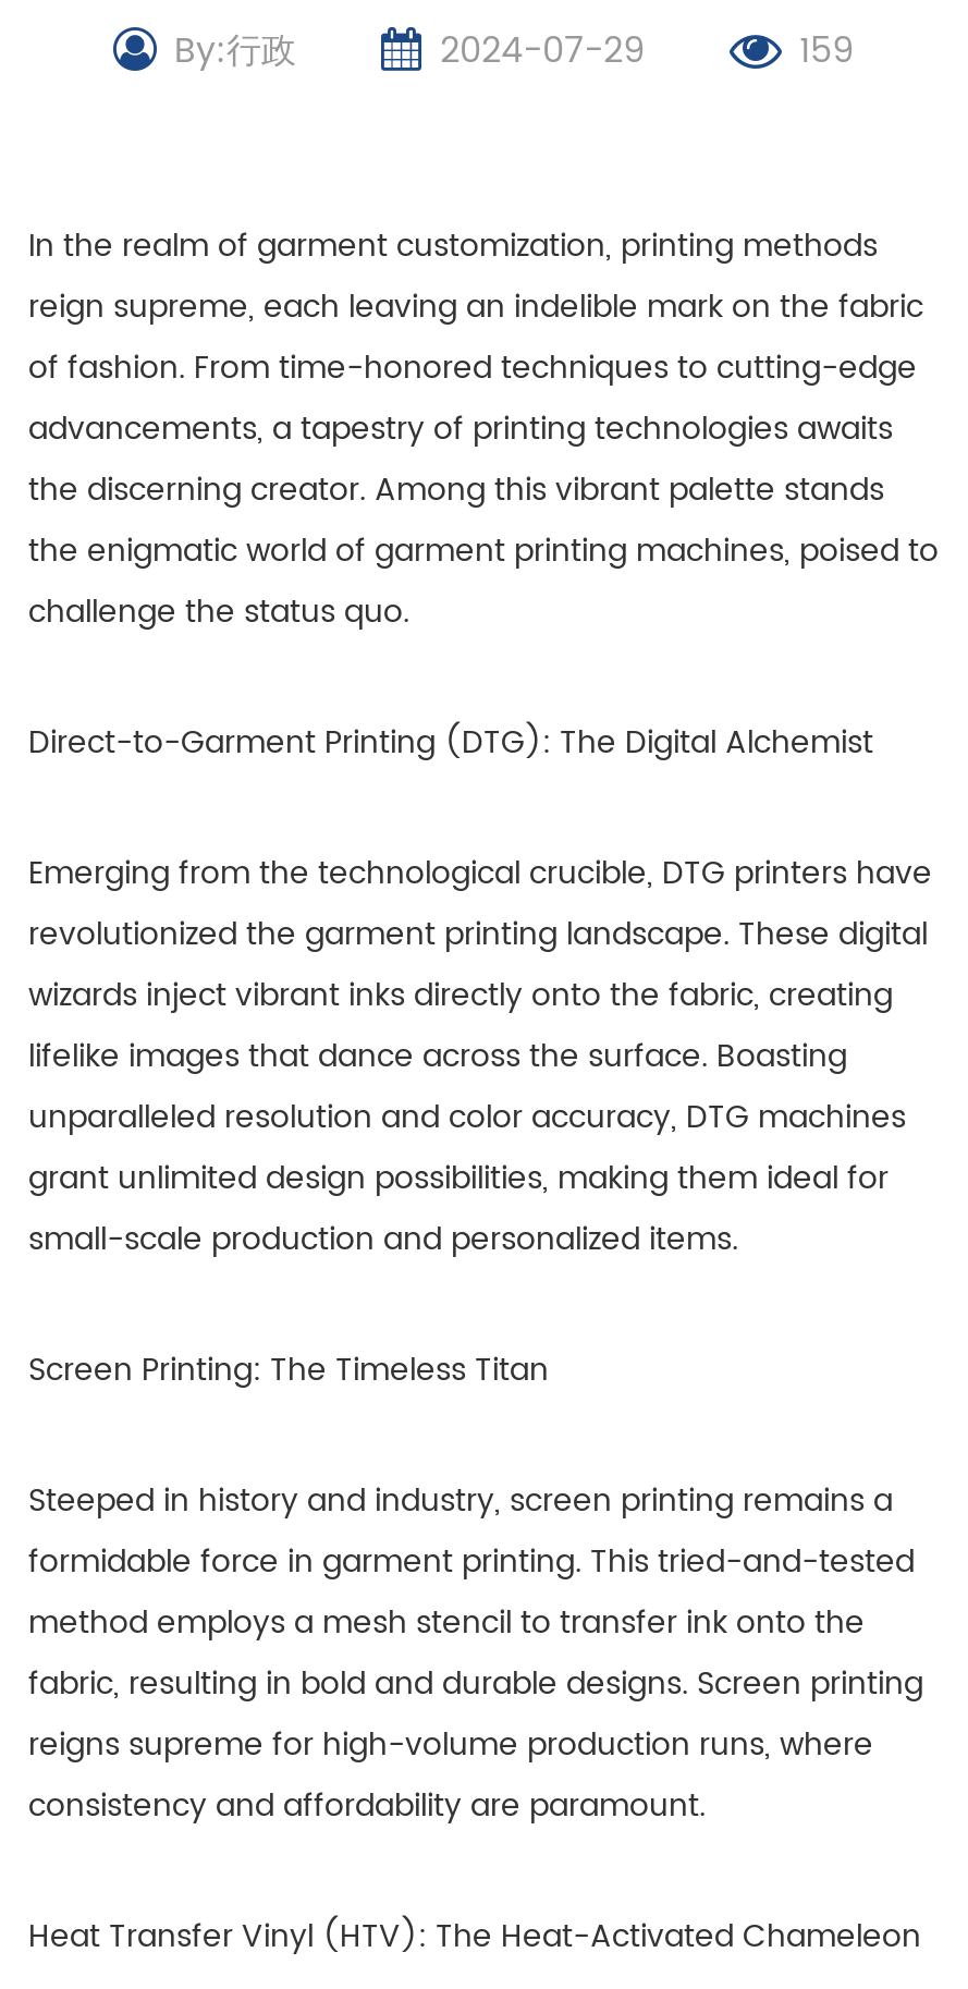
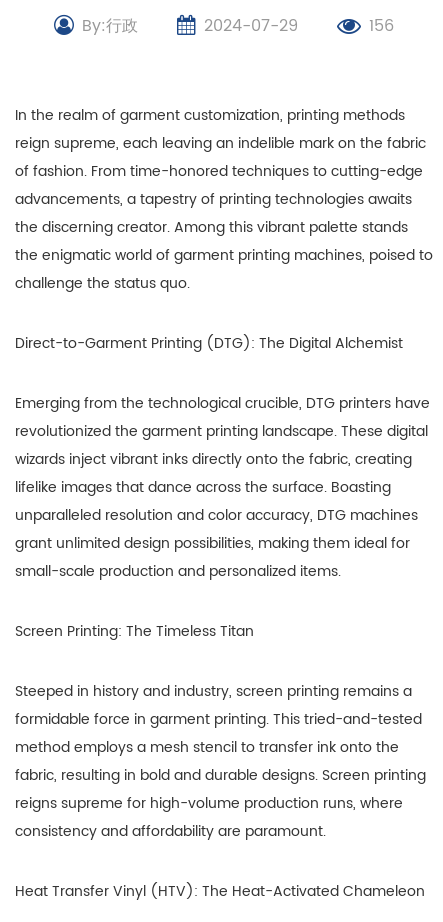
- 159
+ 156
